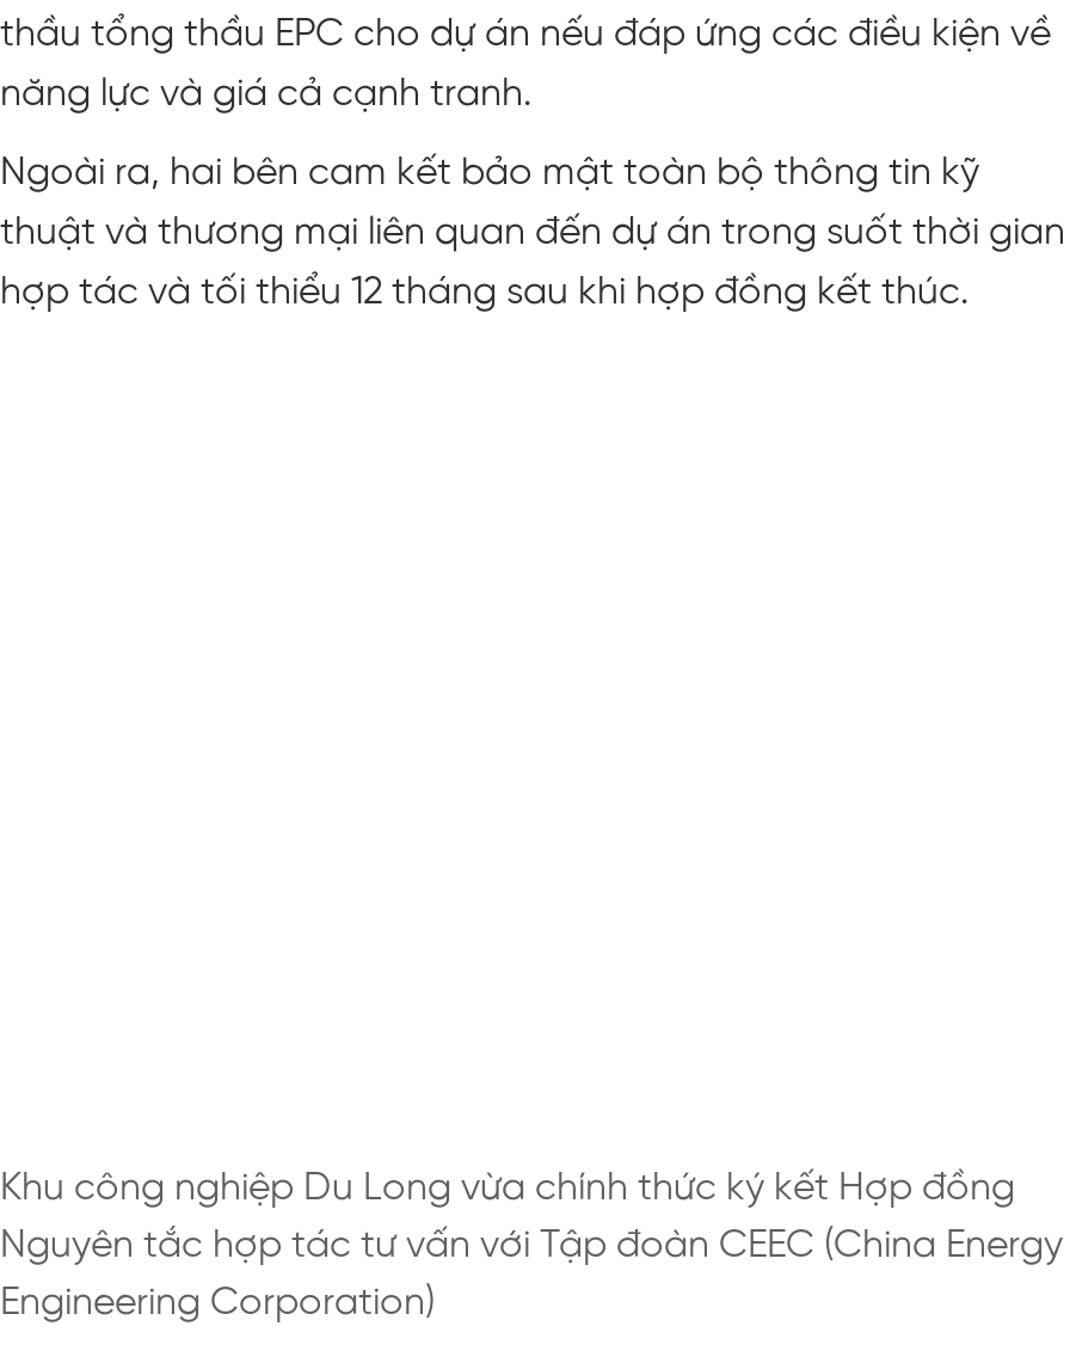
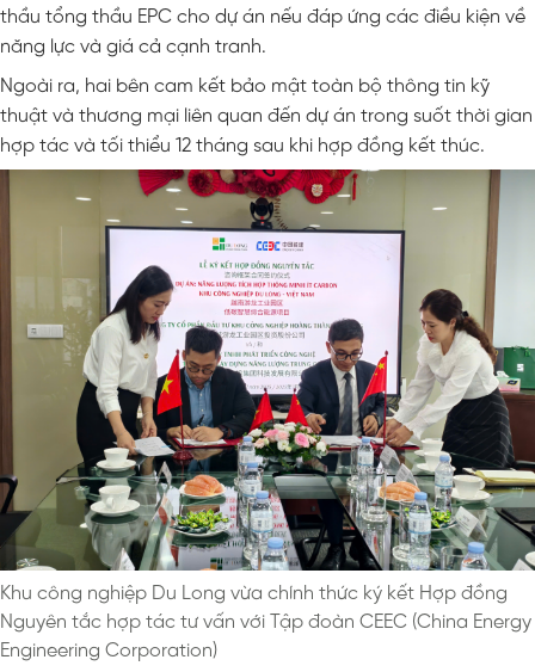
+ [image]
